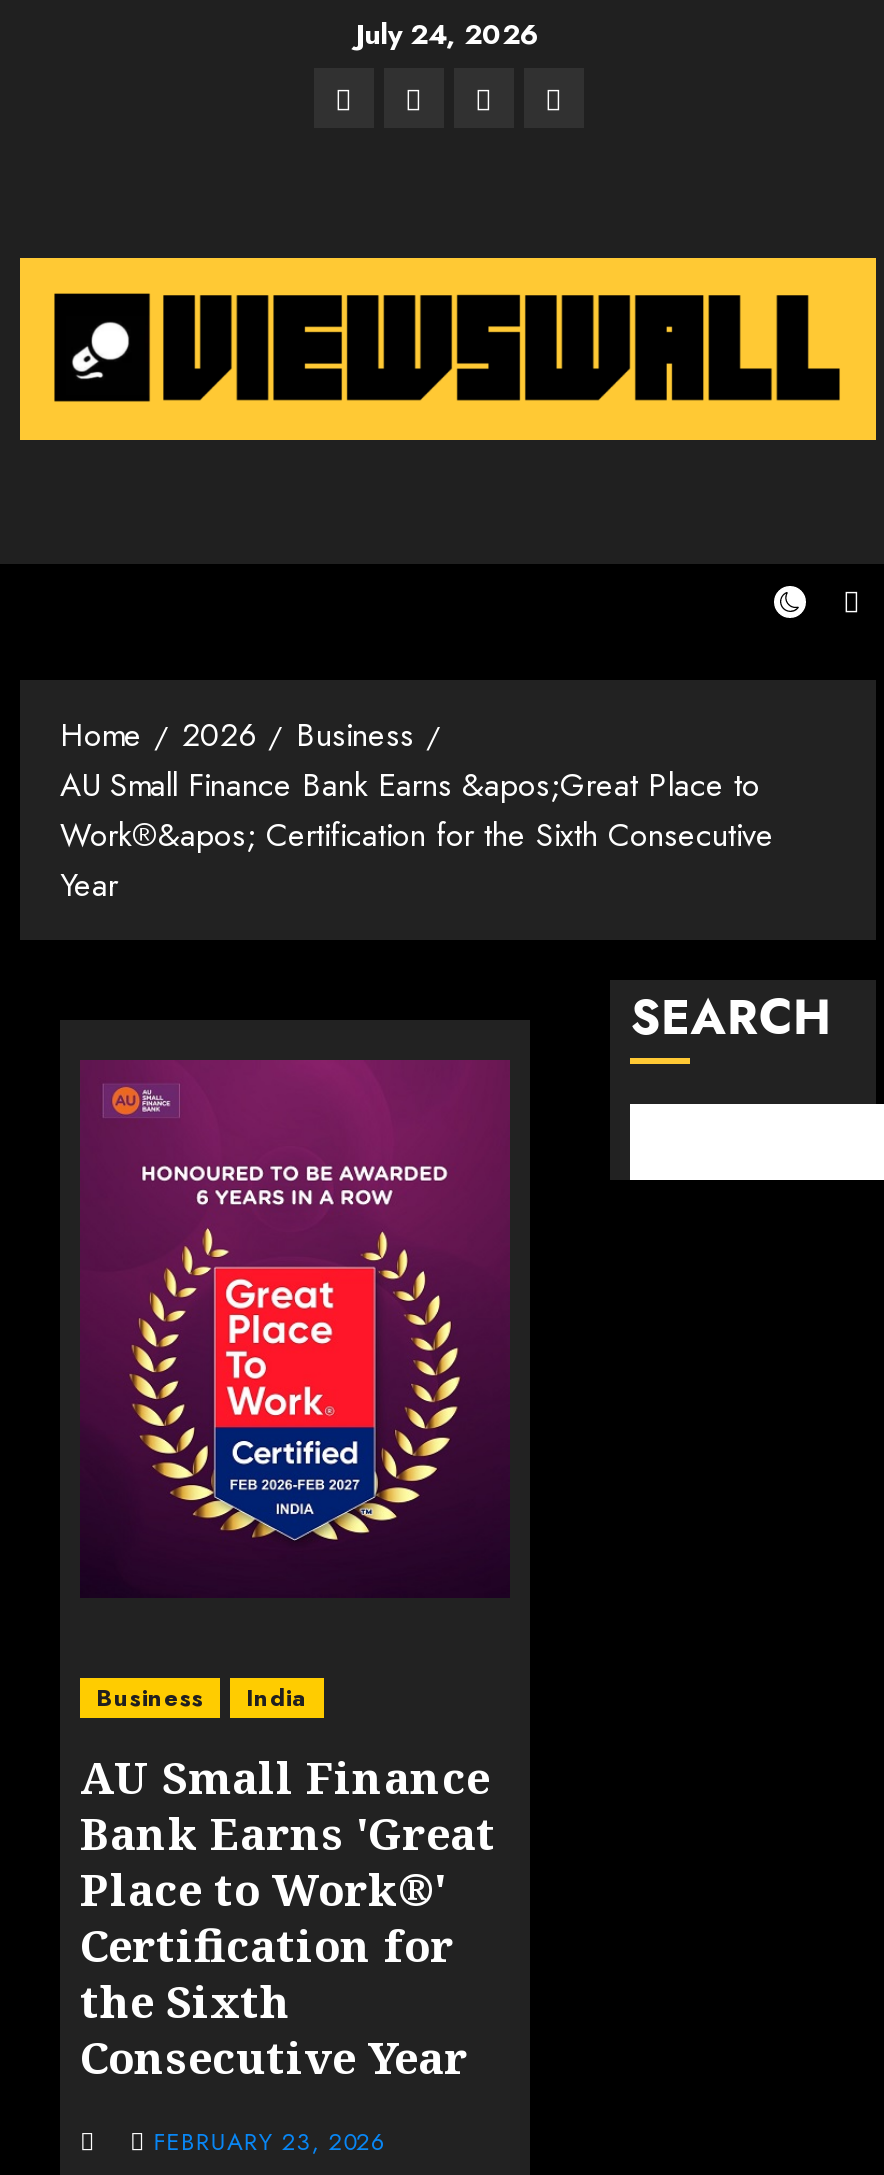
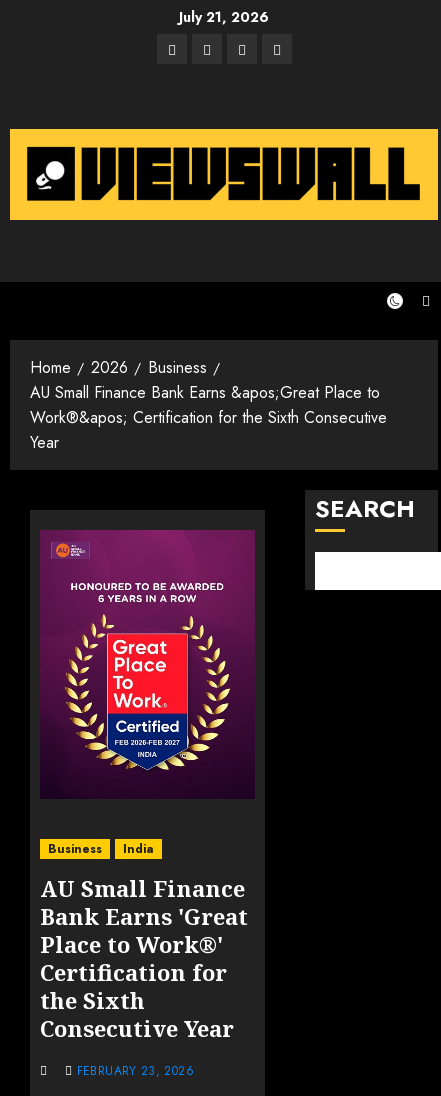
- July 24, 2026
+ July 21, 2026
